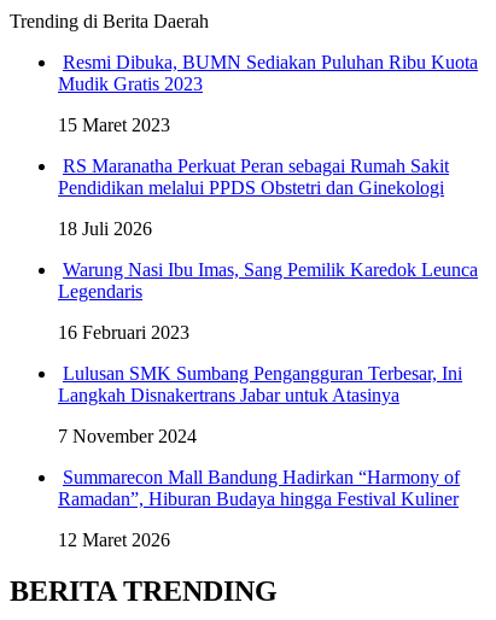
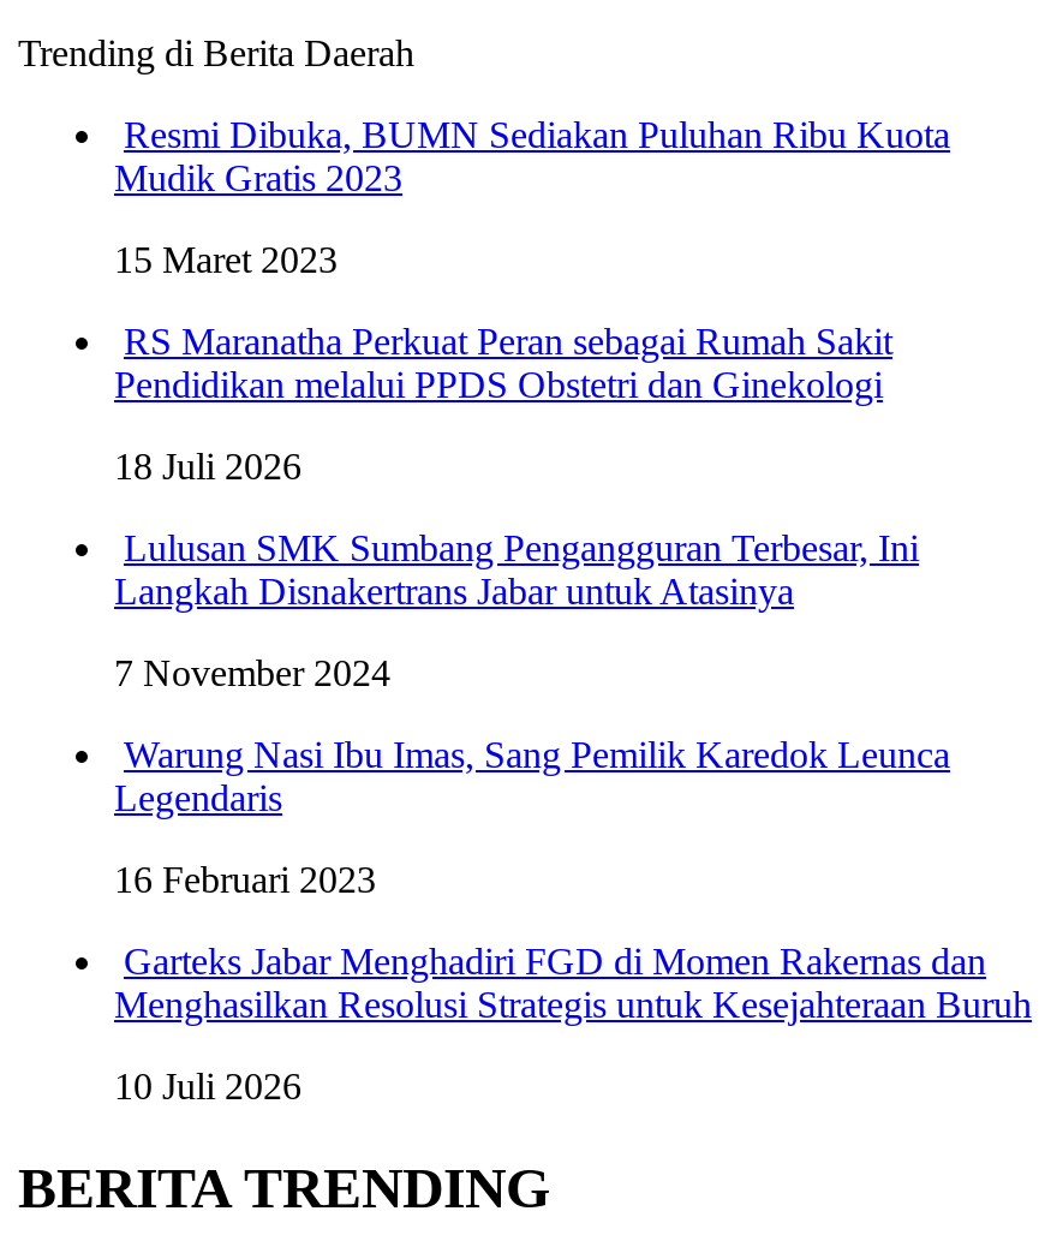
moved down: Warung Nasi Ibu Imas, Sang Pemilik Karedok Leunca | Legendaris | 16 Februari 2023

moved up: Lulusan SMK Sumbang Pengangguran Terbesar, Ini | Langkah Disnakertrans Jabar untuk Atasinya | 7 November 2024

- Summarecon Mall Bandung Hadirkan “Harmony of
- Ramadan”, Hiburan Budaya hingga Festival Kuliner
- 12 Maret 2026
+ Garteks Jabar Menghadiri FGD di Momen Rakernas dan
+ Menghasilkan Resolusi Strategis untuk Kesejahteraan Buruh
+ 10 Juli 2026
